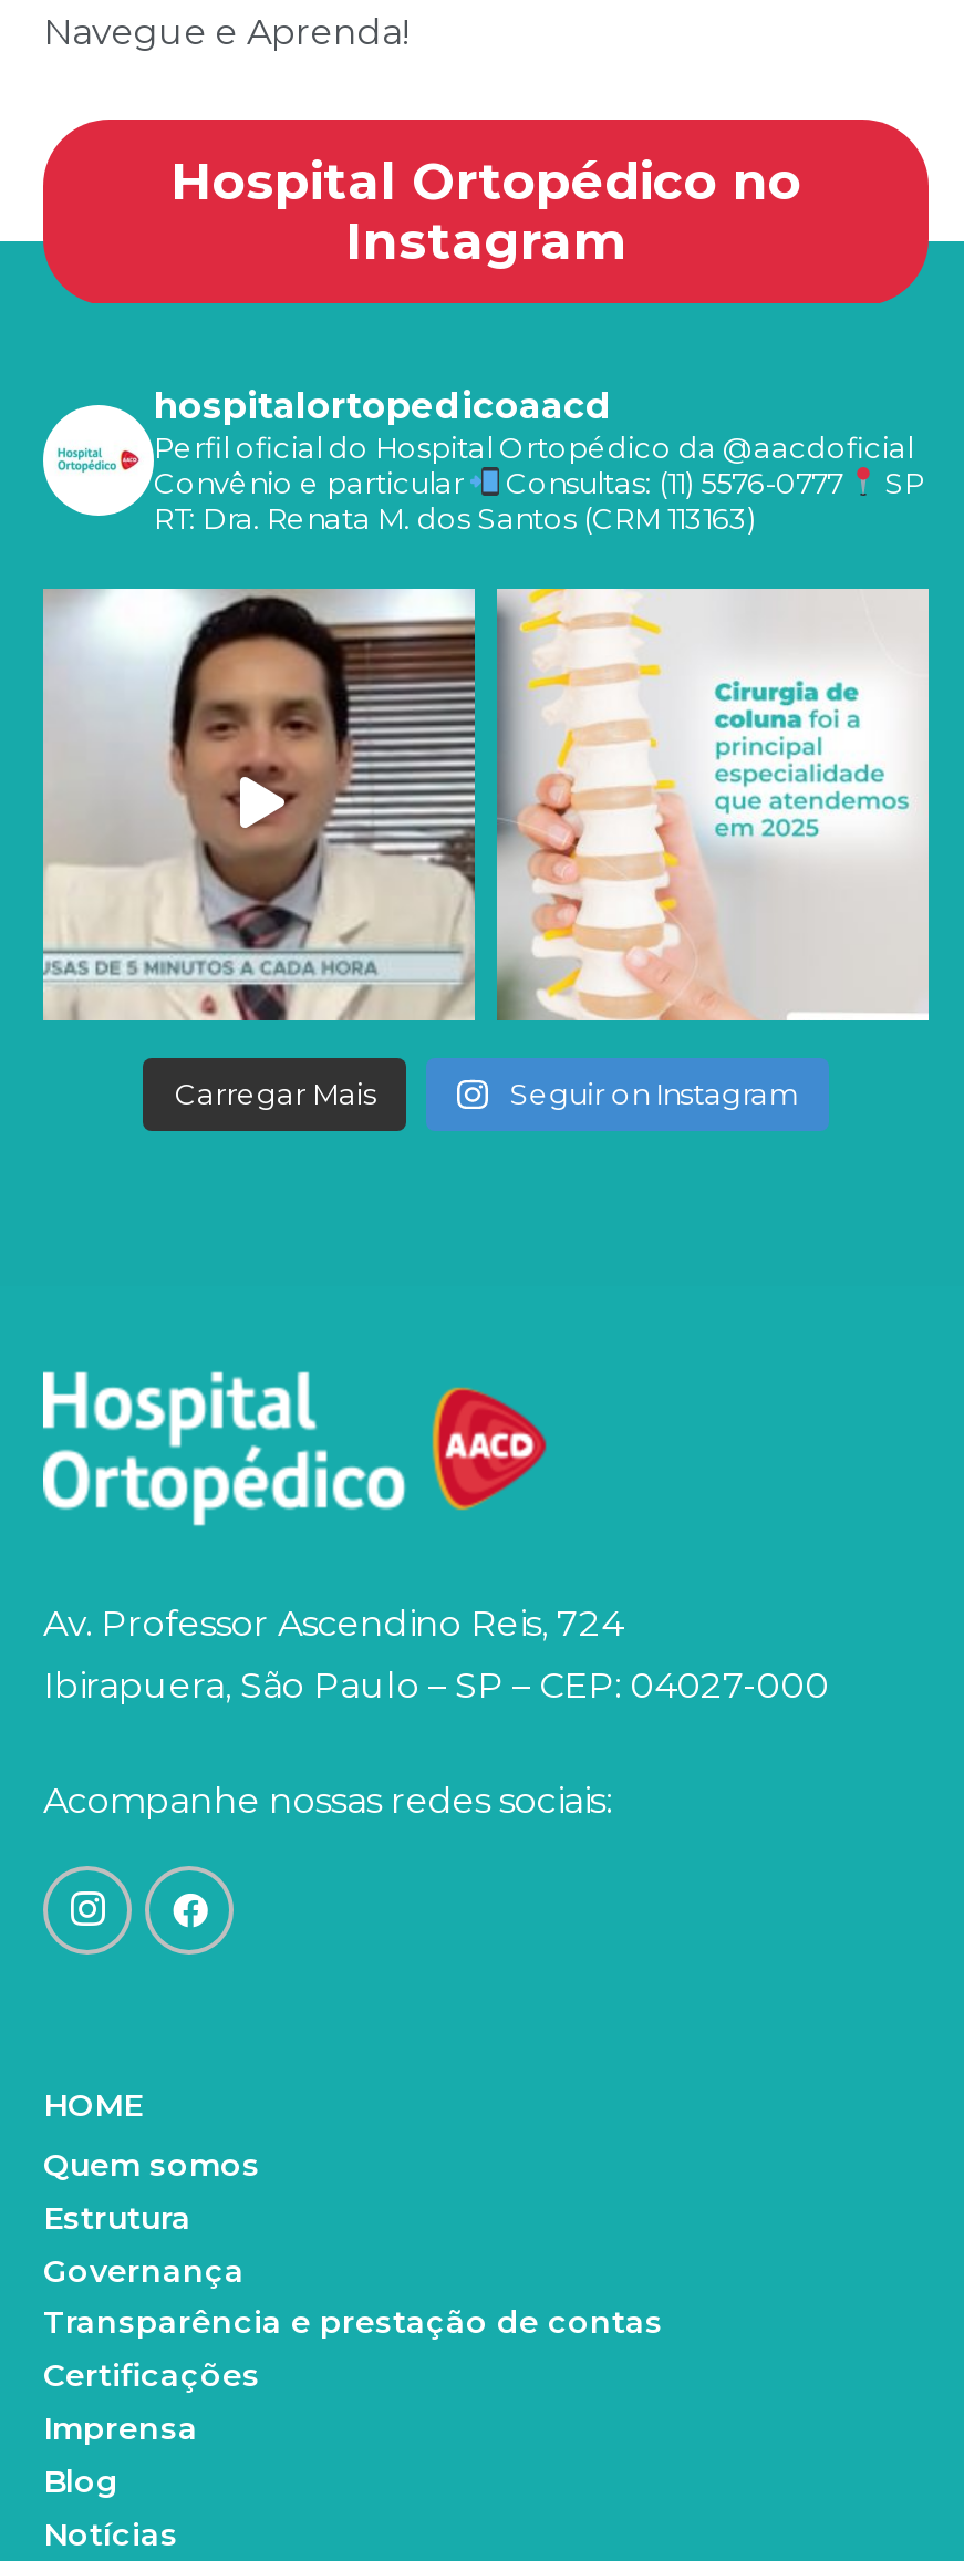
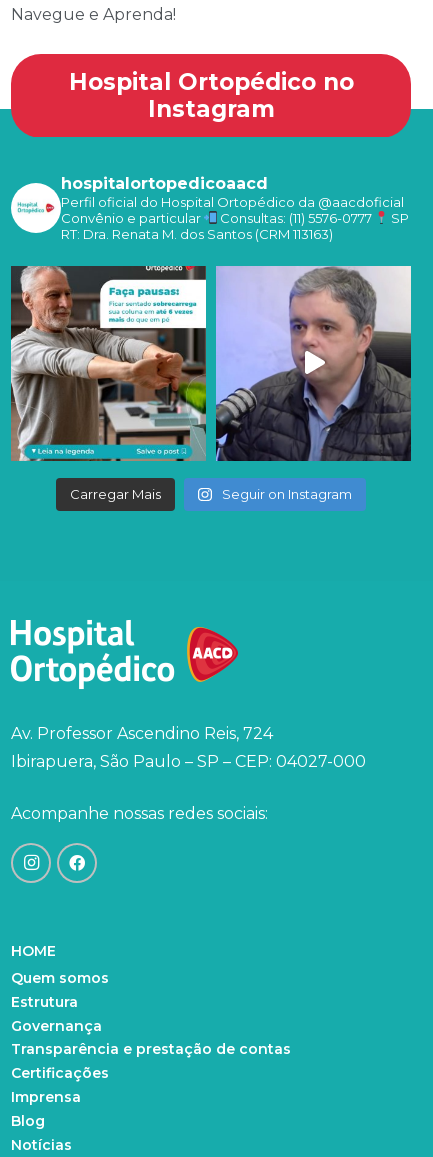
- [image]
+ [image]

- [image]
+ [image]
